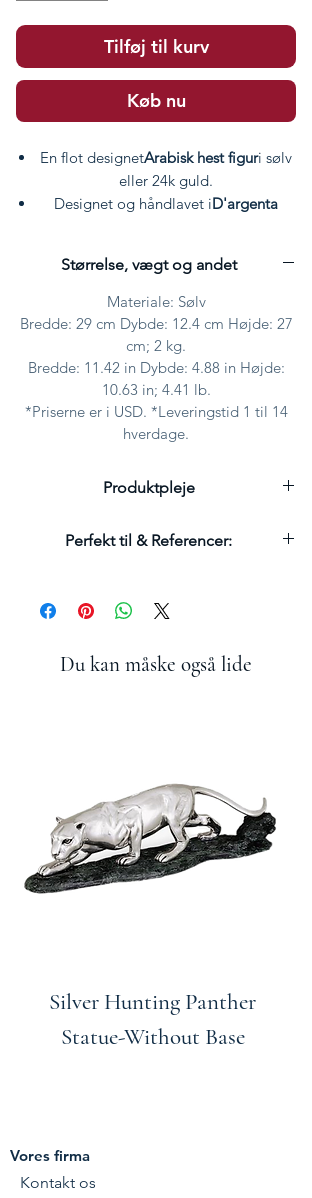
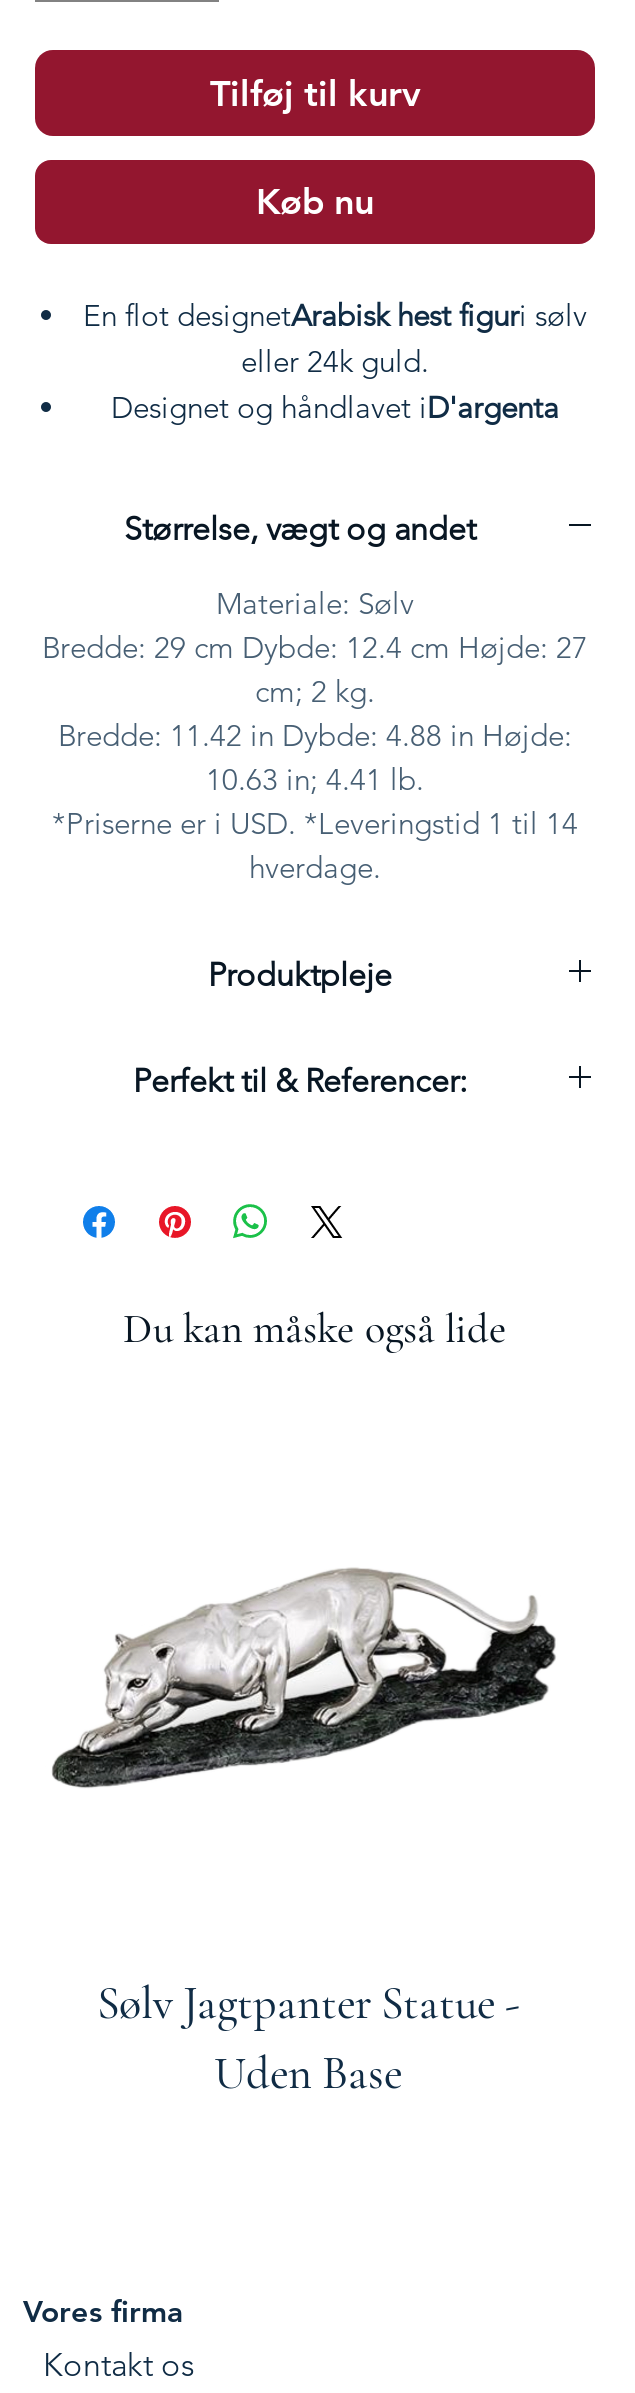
- Silver Hunting Panther
- Statue-Without Base
+ Sølv Jagtpanter Statue -
+ Uden Base
